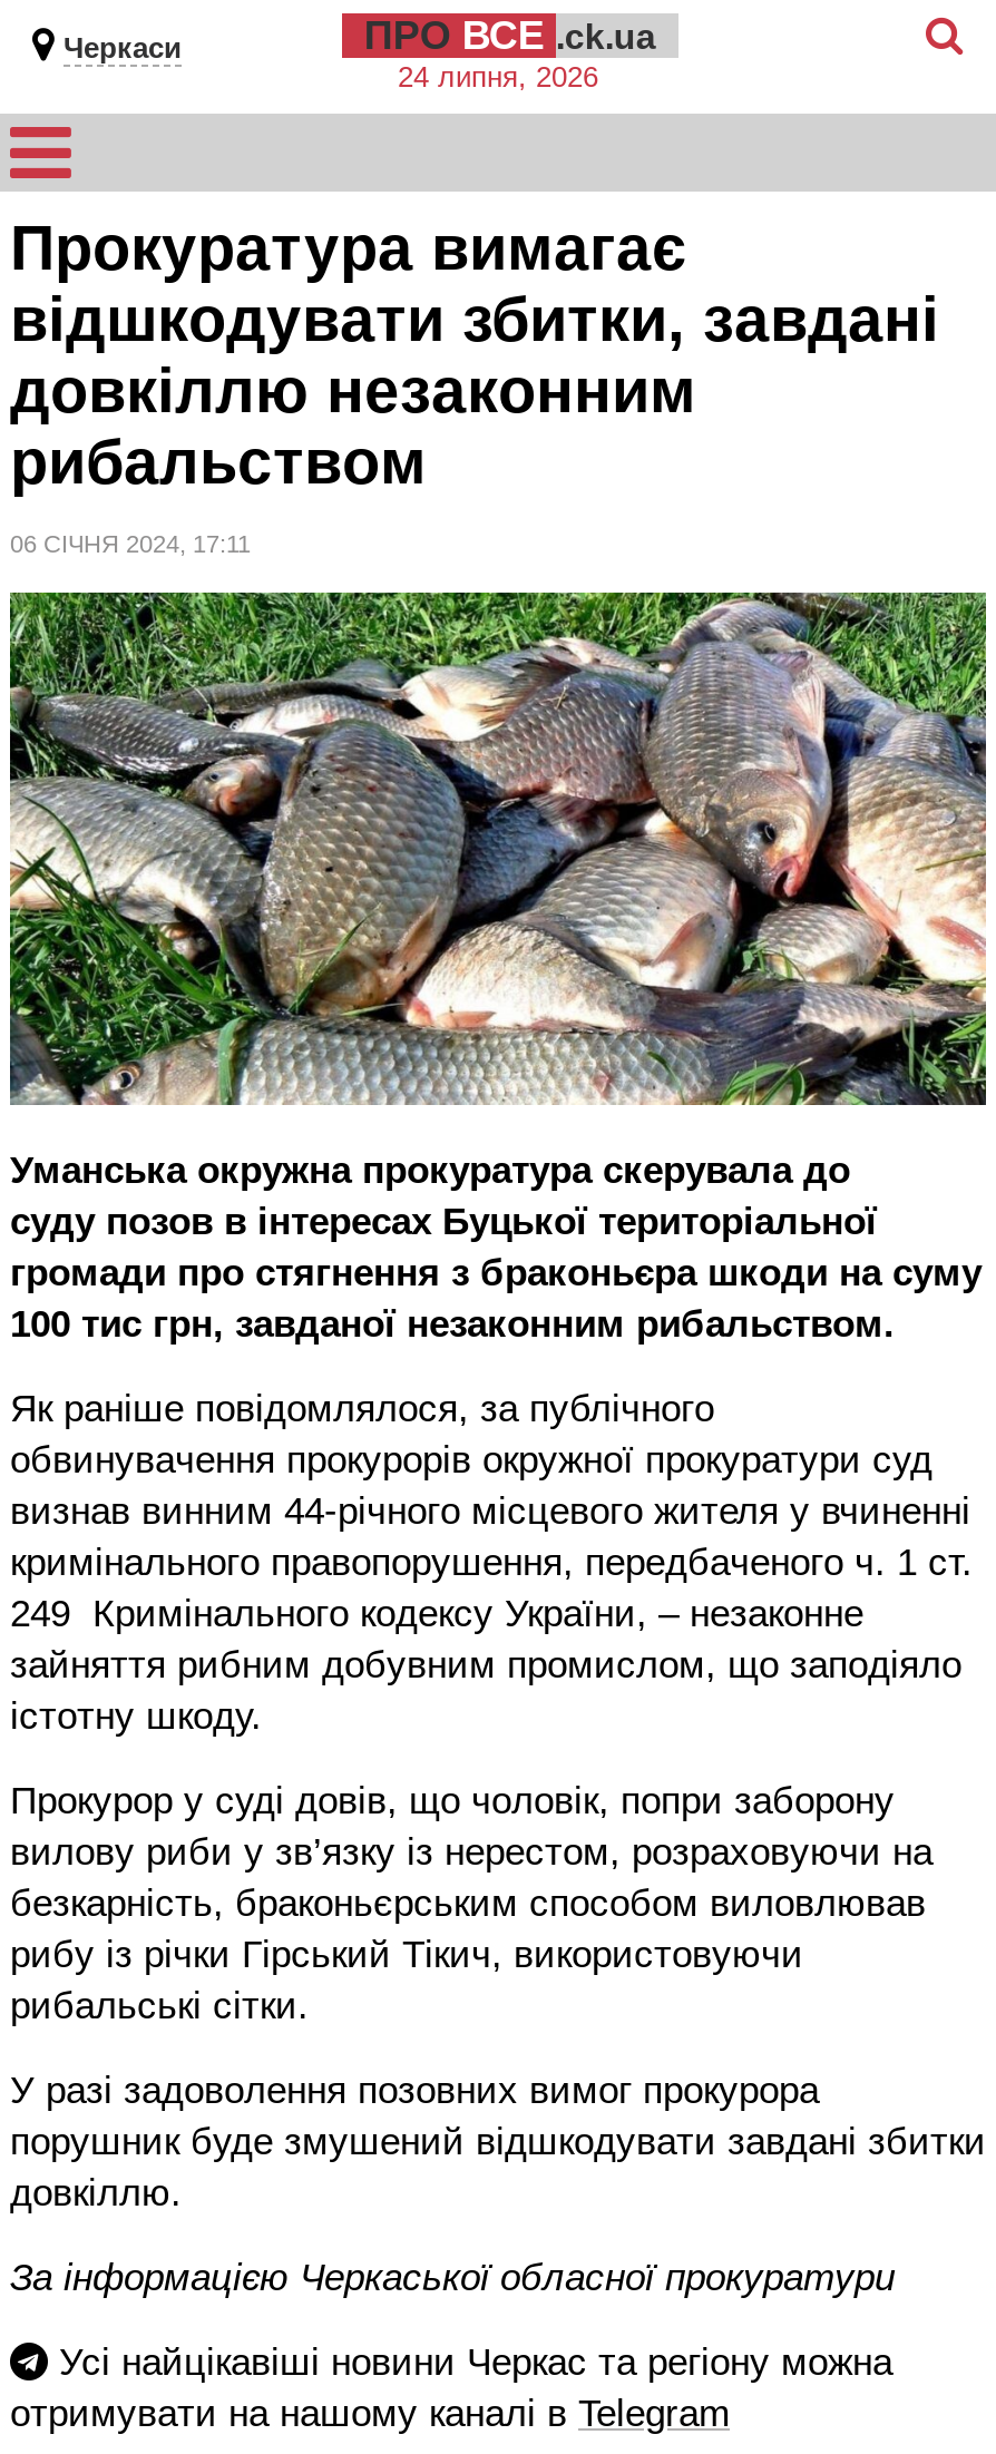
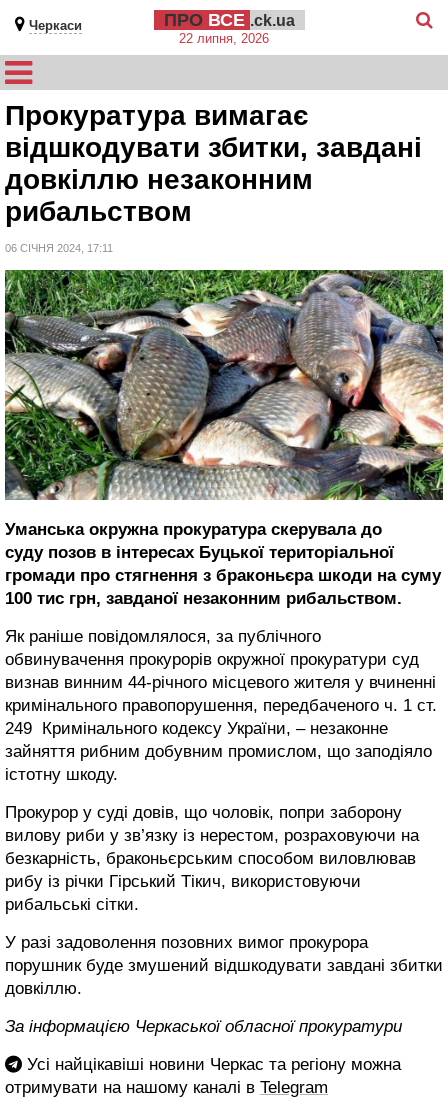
- 24 липня, 2026
+ 22 липня, 2026
